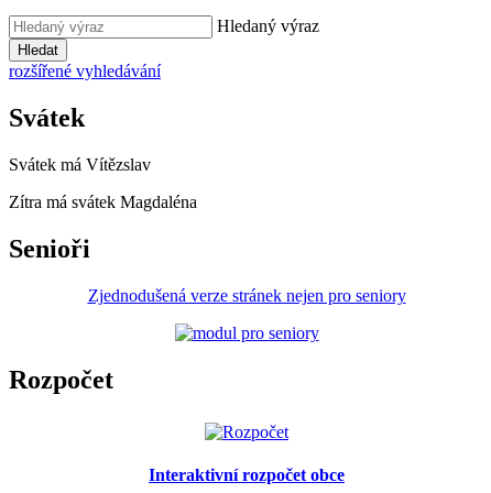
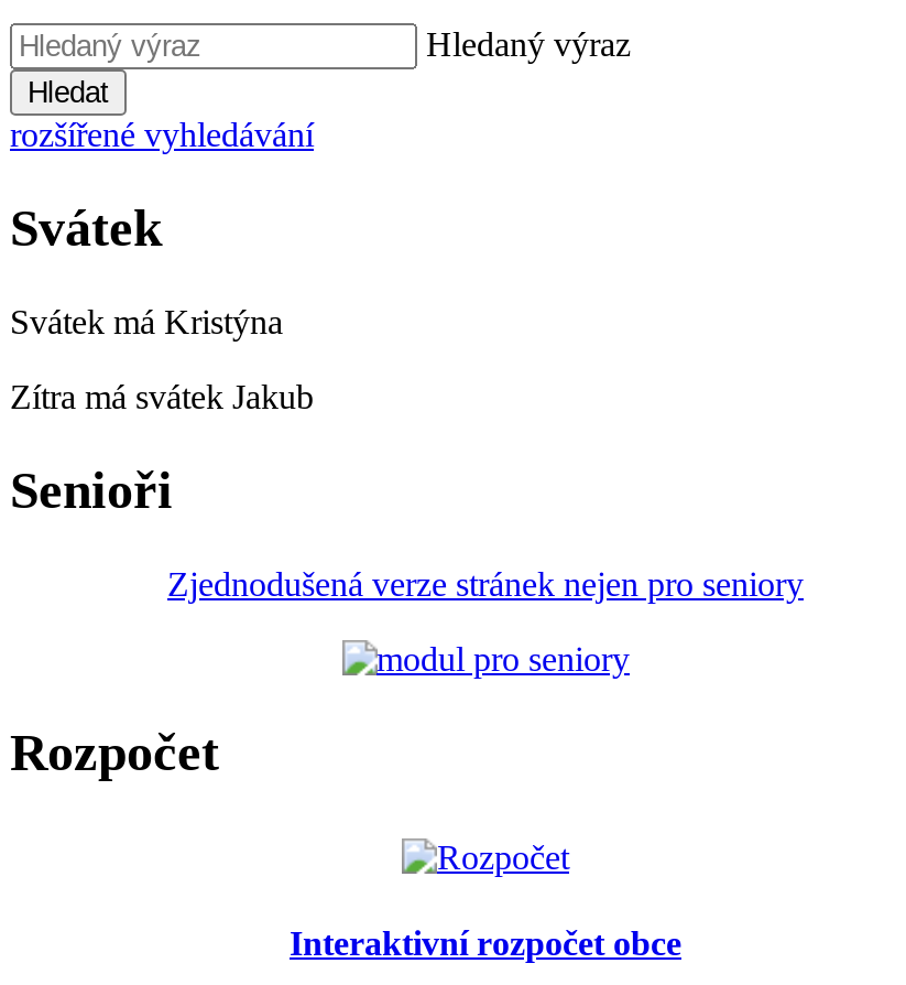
- Svátek má Vítězslav
+ Svátek má Kristýna

- Zítra má svátek Magdaléna
+ Zítra má svátek Jakub
